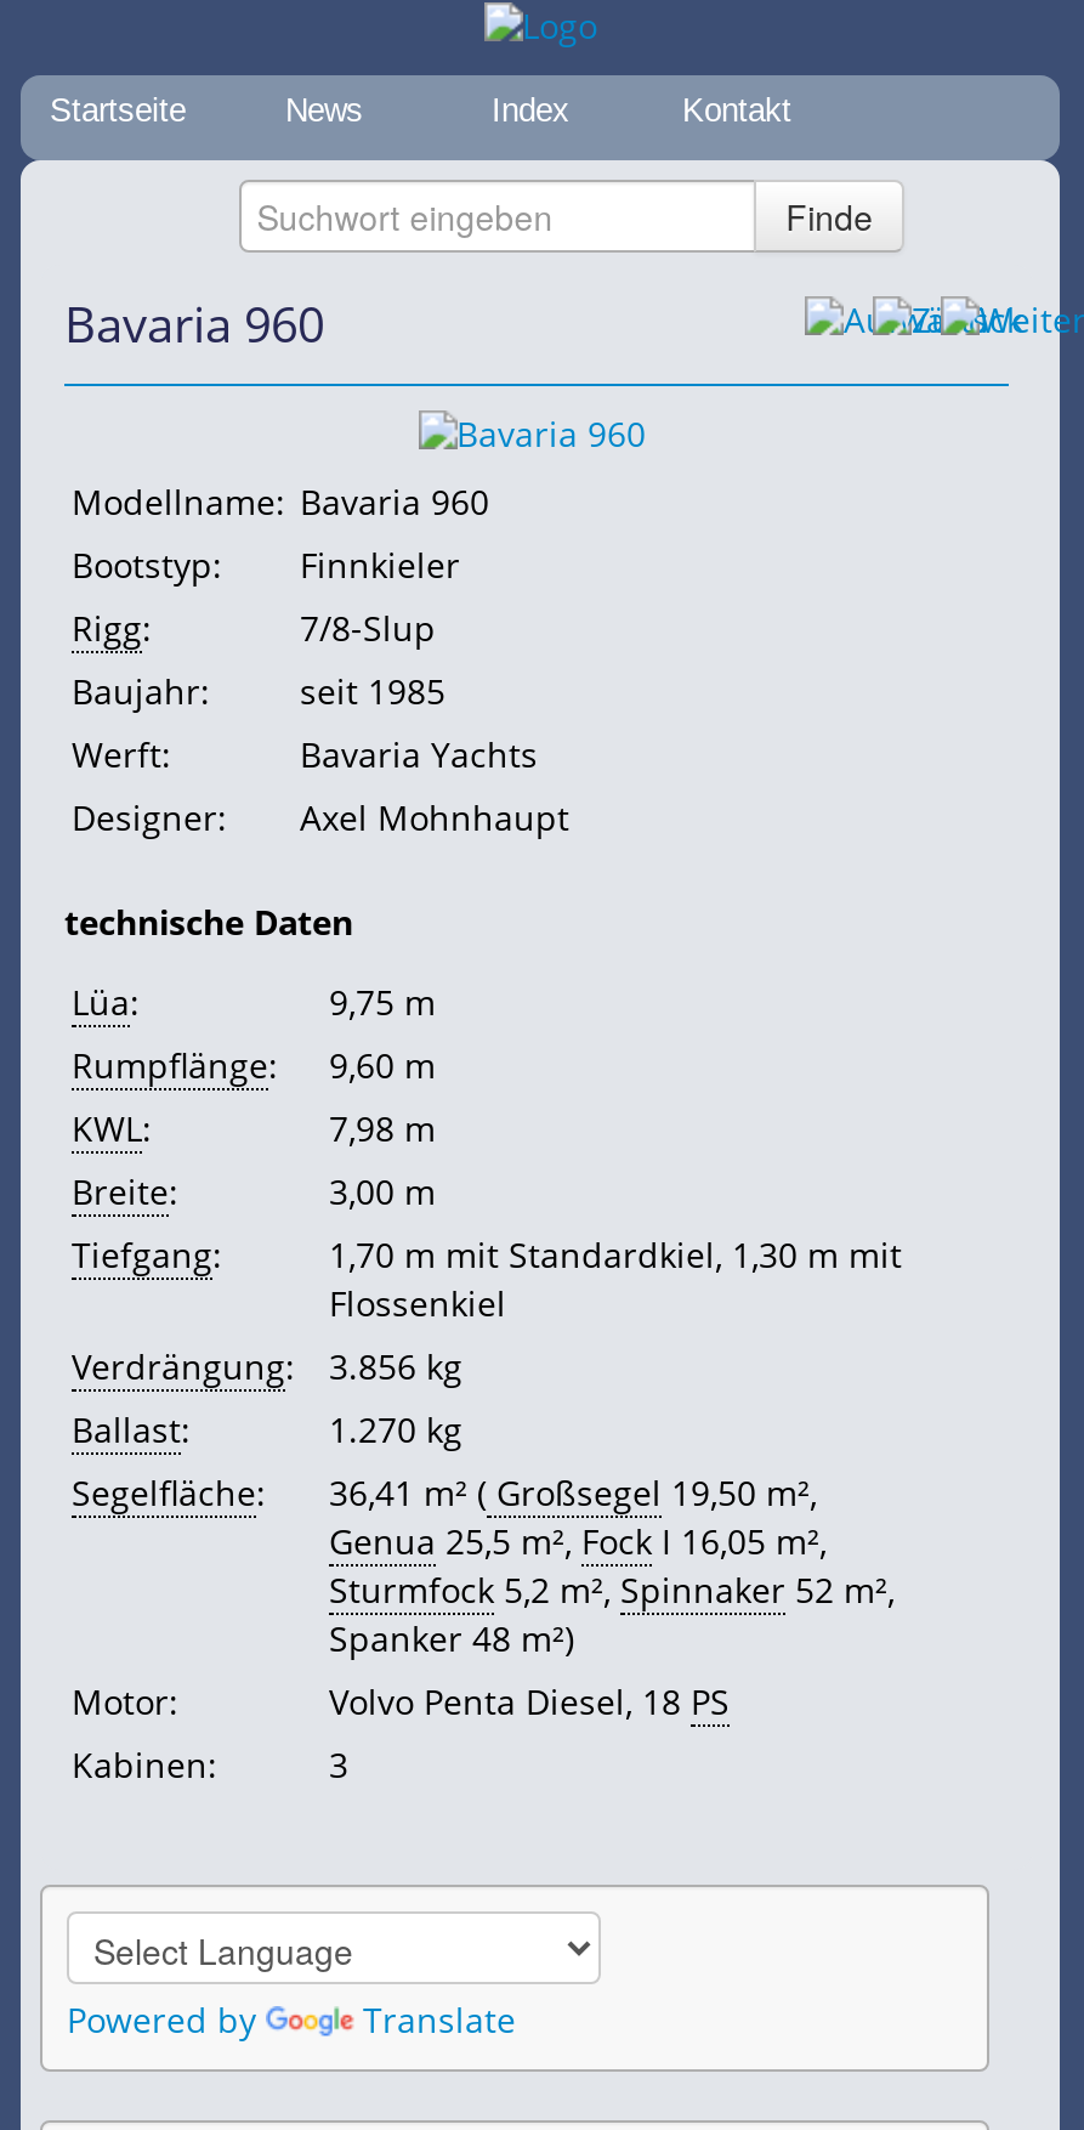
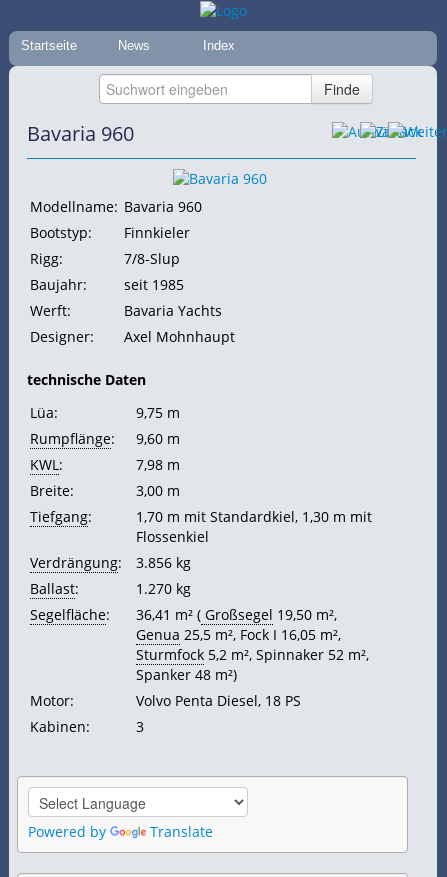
- Kontakt
